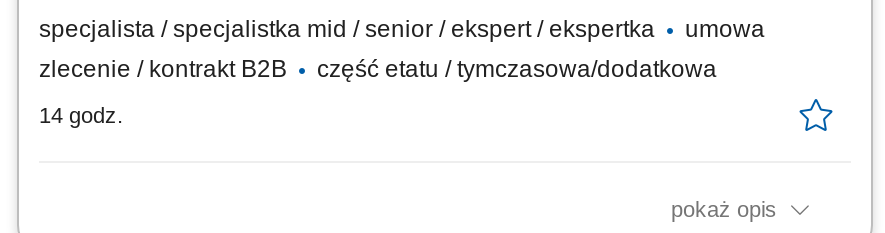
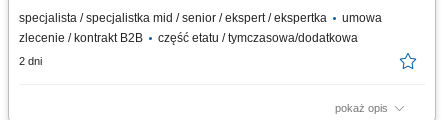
- 14 godz.
+ 2 dni
